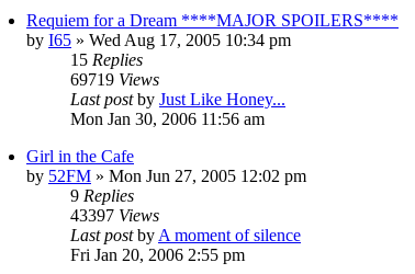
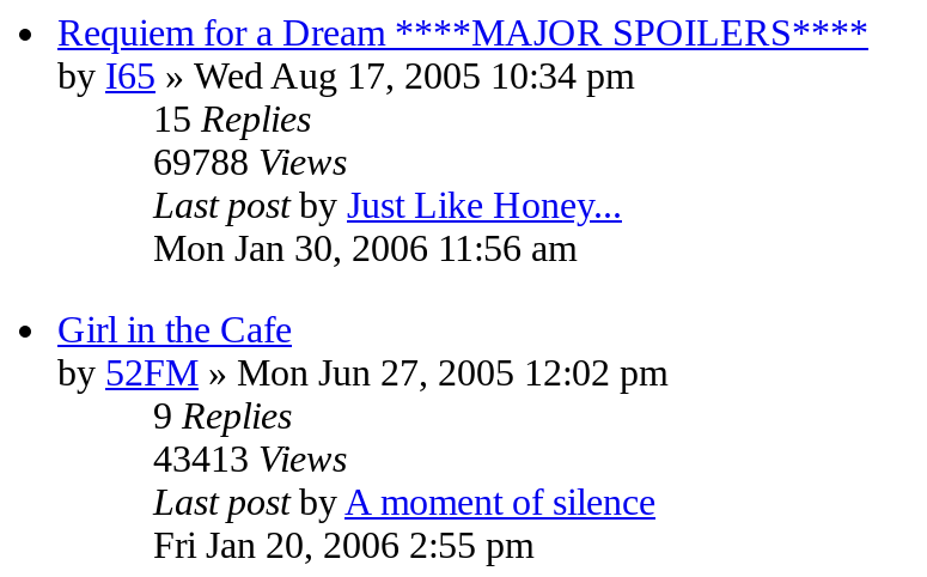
- 69719 Views
+ 69788 Views

- 43397 Views
+ 43413 Views
